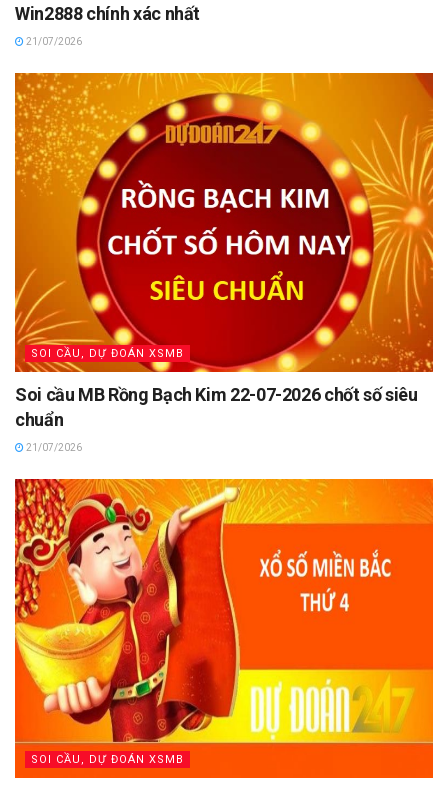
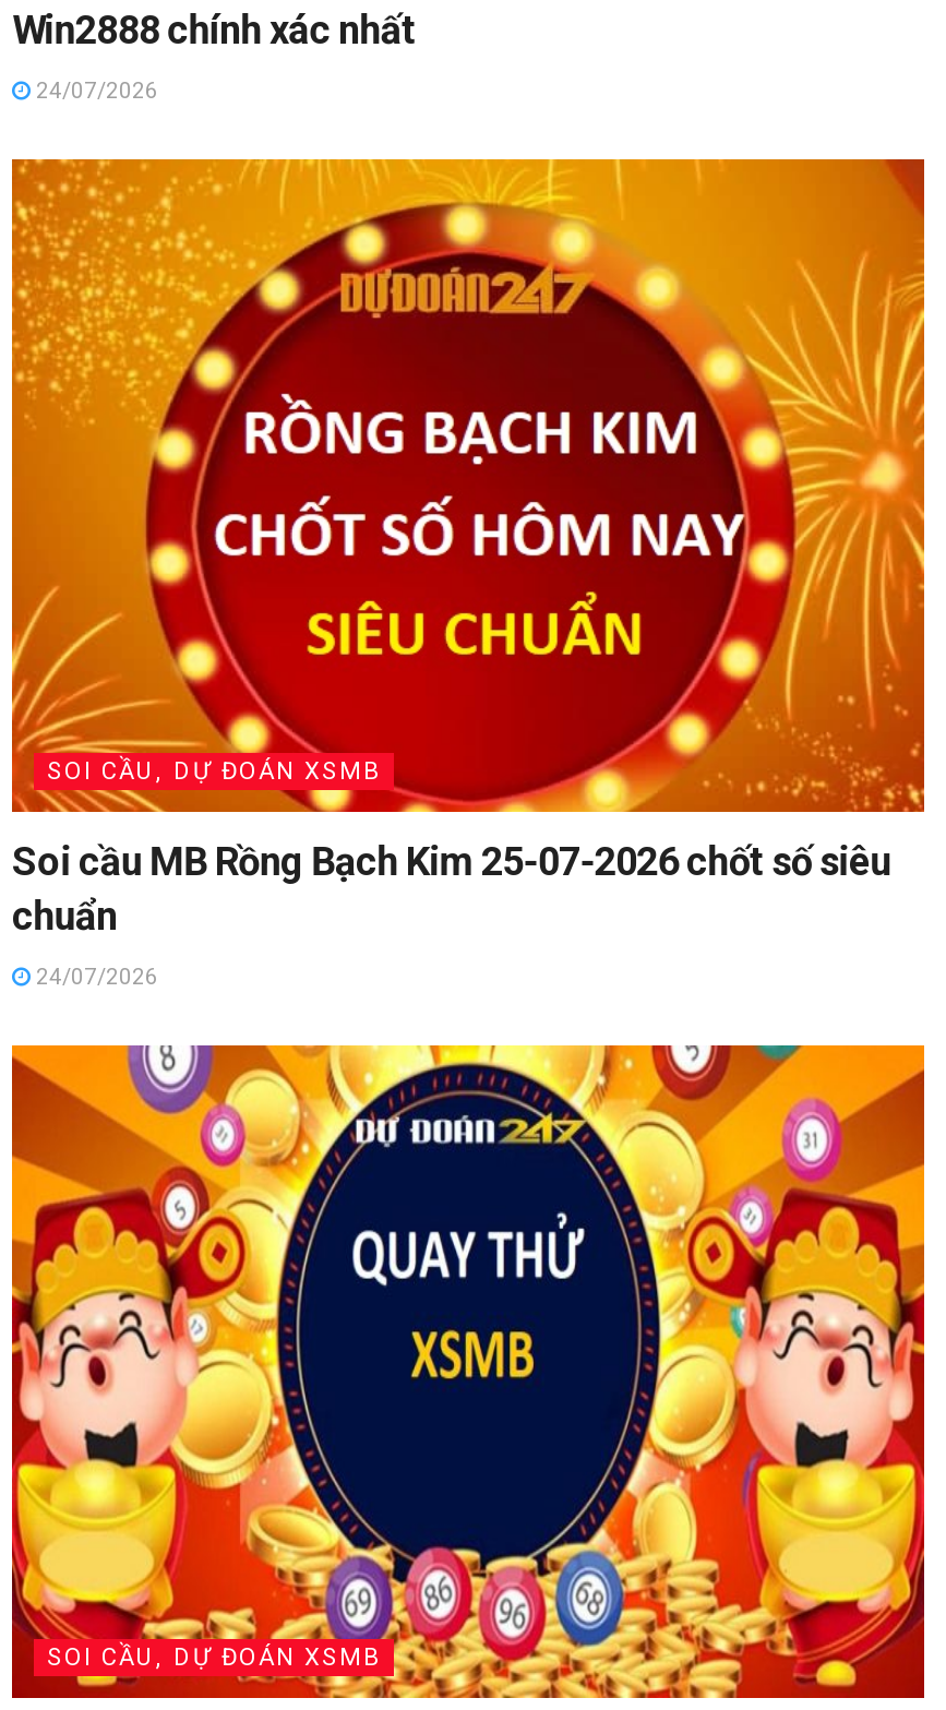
- 21/07/2026
+ 24/07/2026

- Soi cầu MB Rồng Bạch Kim 22-07-2026 chốt số siêu
+ Soi cầu MB Rồng Bạch Kim 25-07-2026 chốt số siêu

- 21/07/2026
+ 24/07/2026

- [image]
+ [image]
